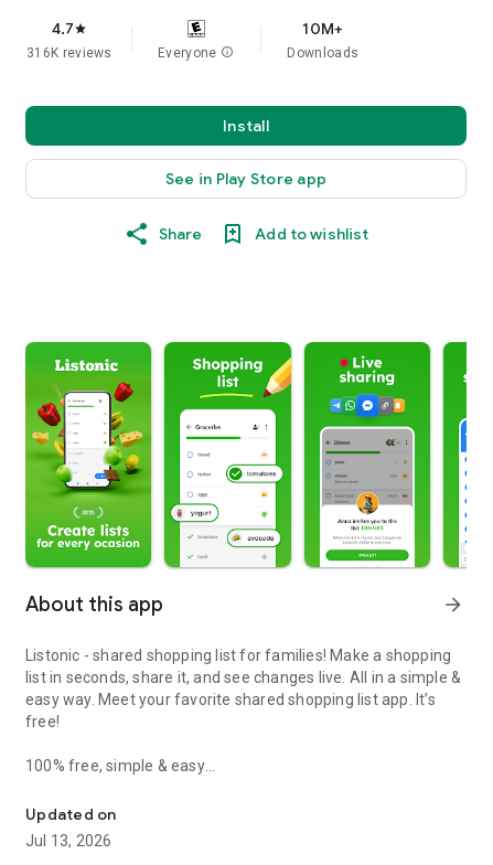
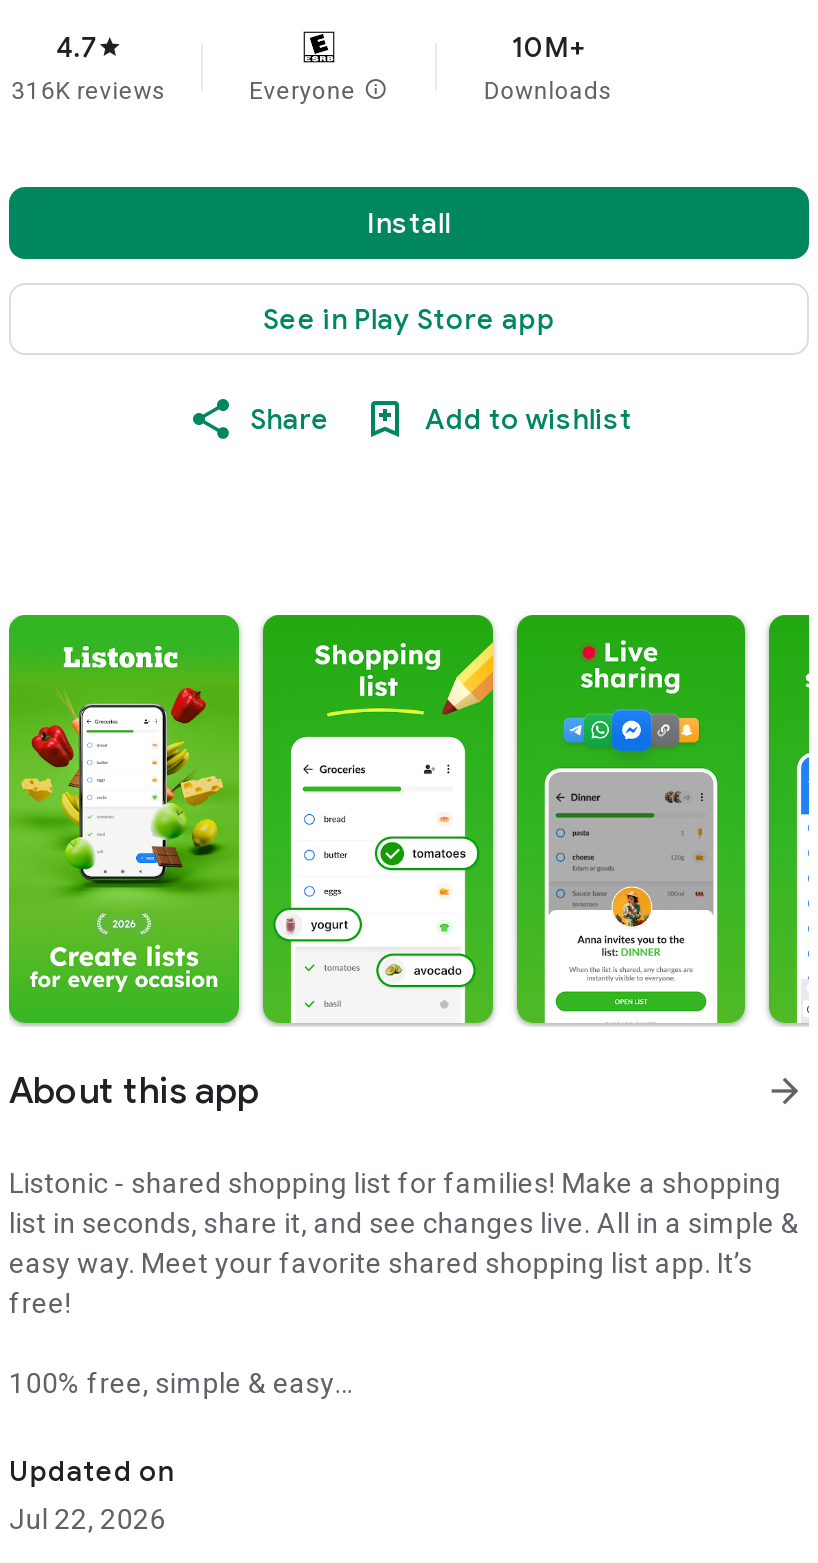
- Jul 13, 2026
+ Jul 22, 2026
